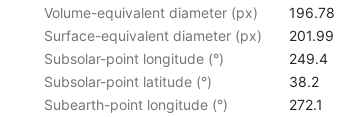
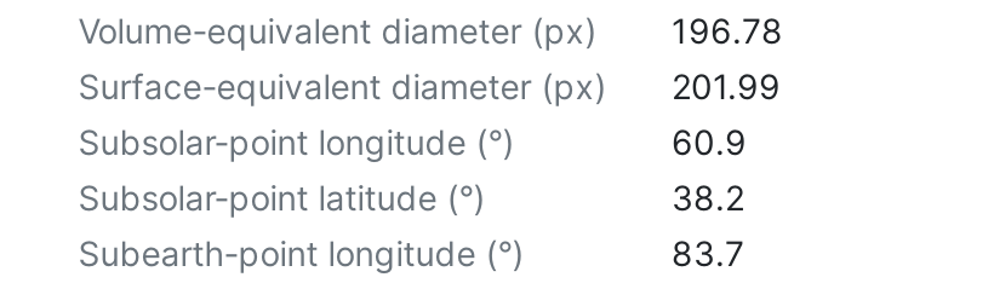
- 249.4
+ 60.9

- 272.1
+ 83.7
